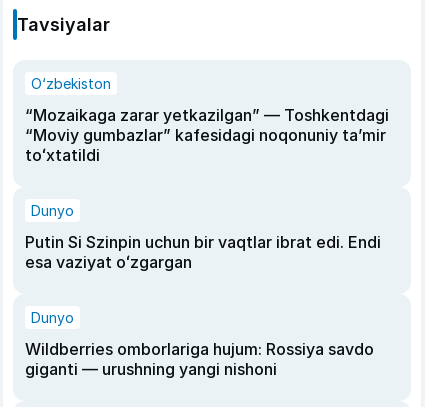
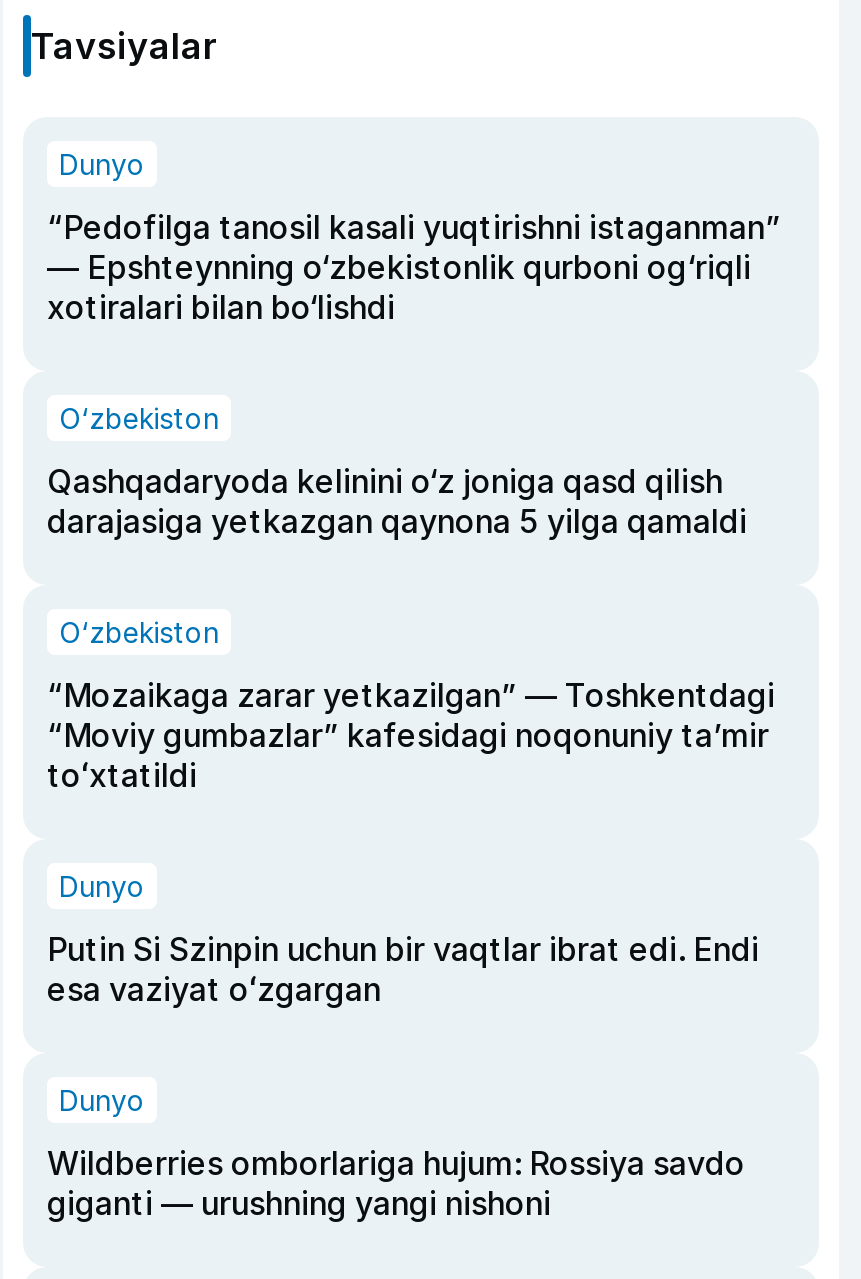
+ Dunyo
+ “Pedofilga tanosil kasali yuqtirishni istaganman”
+ — Epshteynning o‘zbekistonlik qurboni og‘riqli
+ xotiralari bilan bo‘lishdi
+ O‘zbekiston
+ Qashqadaryoda kelinini o‘z joniga qasd qilish
+ darajasiga yetkazgan qaynona 5 yilga qamaldi
